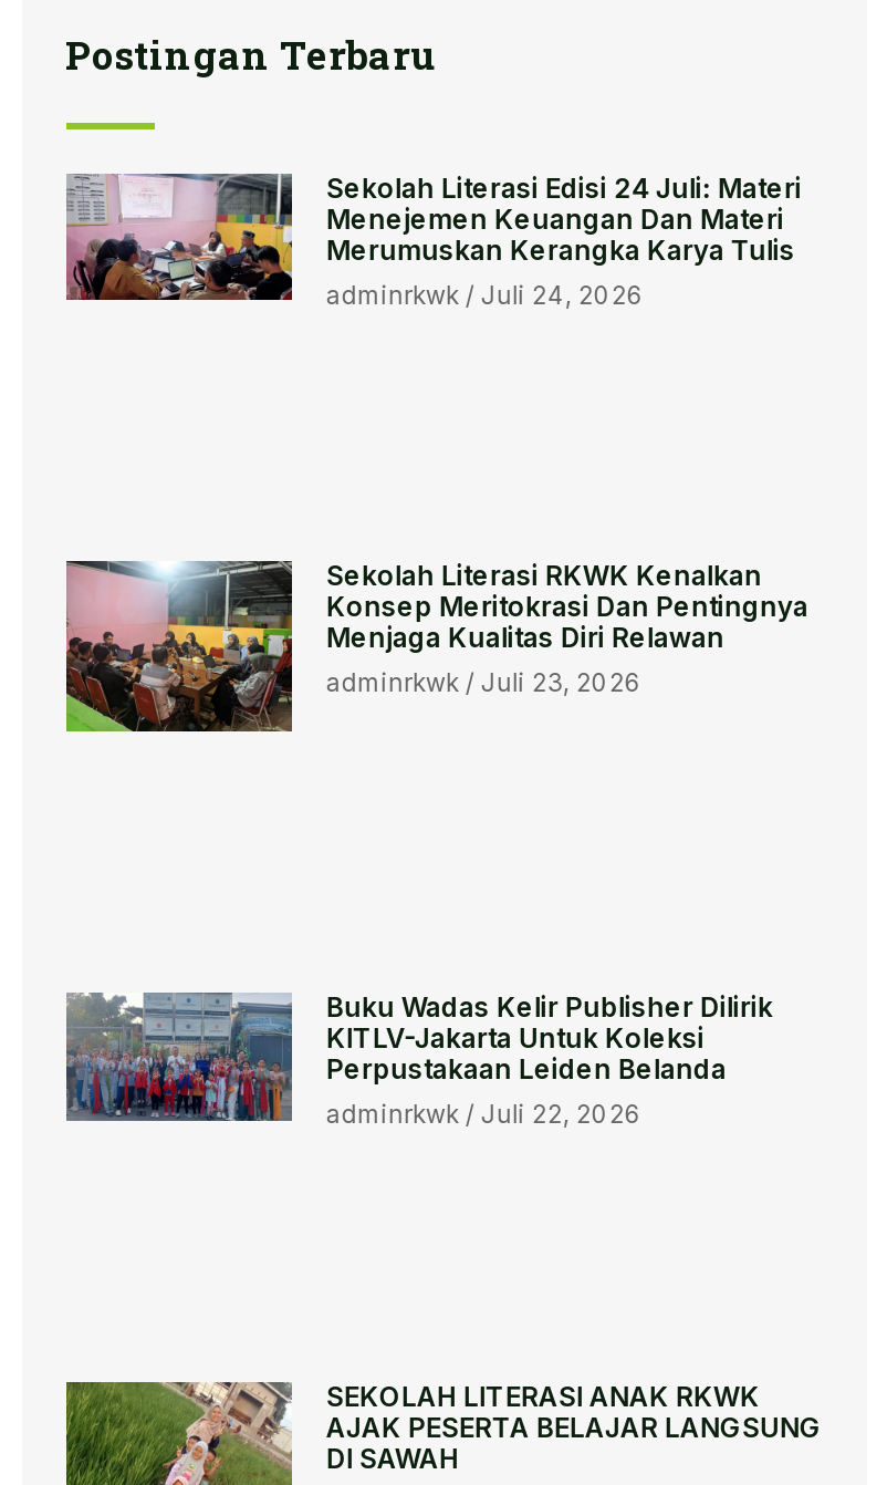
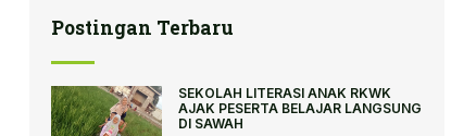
- [image]
- Sekolah Literasi Edisi 24 Juli: Materi
- Menejemen Keuangan Dan Materi
- Merumuskan Kerangka Karya Tulis
- adminrkwk Juli 24, 2026

- [image]
- Sekolah Literasi RKWK Kenalkan
- Konsep Meritokrasi Dan Pentingnya
- Menjaga Kualitas Diri Relawan
- adminrkwk Juli 23, 2026

- [image]
- Buku Wadas Kelir Publisher Dilirik
- KITLV-Jakarta Untuk Koleksi
- Perpustakaan Leiden Belanda
- adminrkwk Juli 22, 2026
